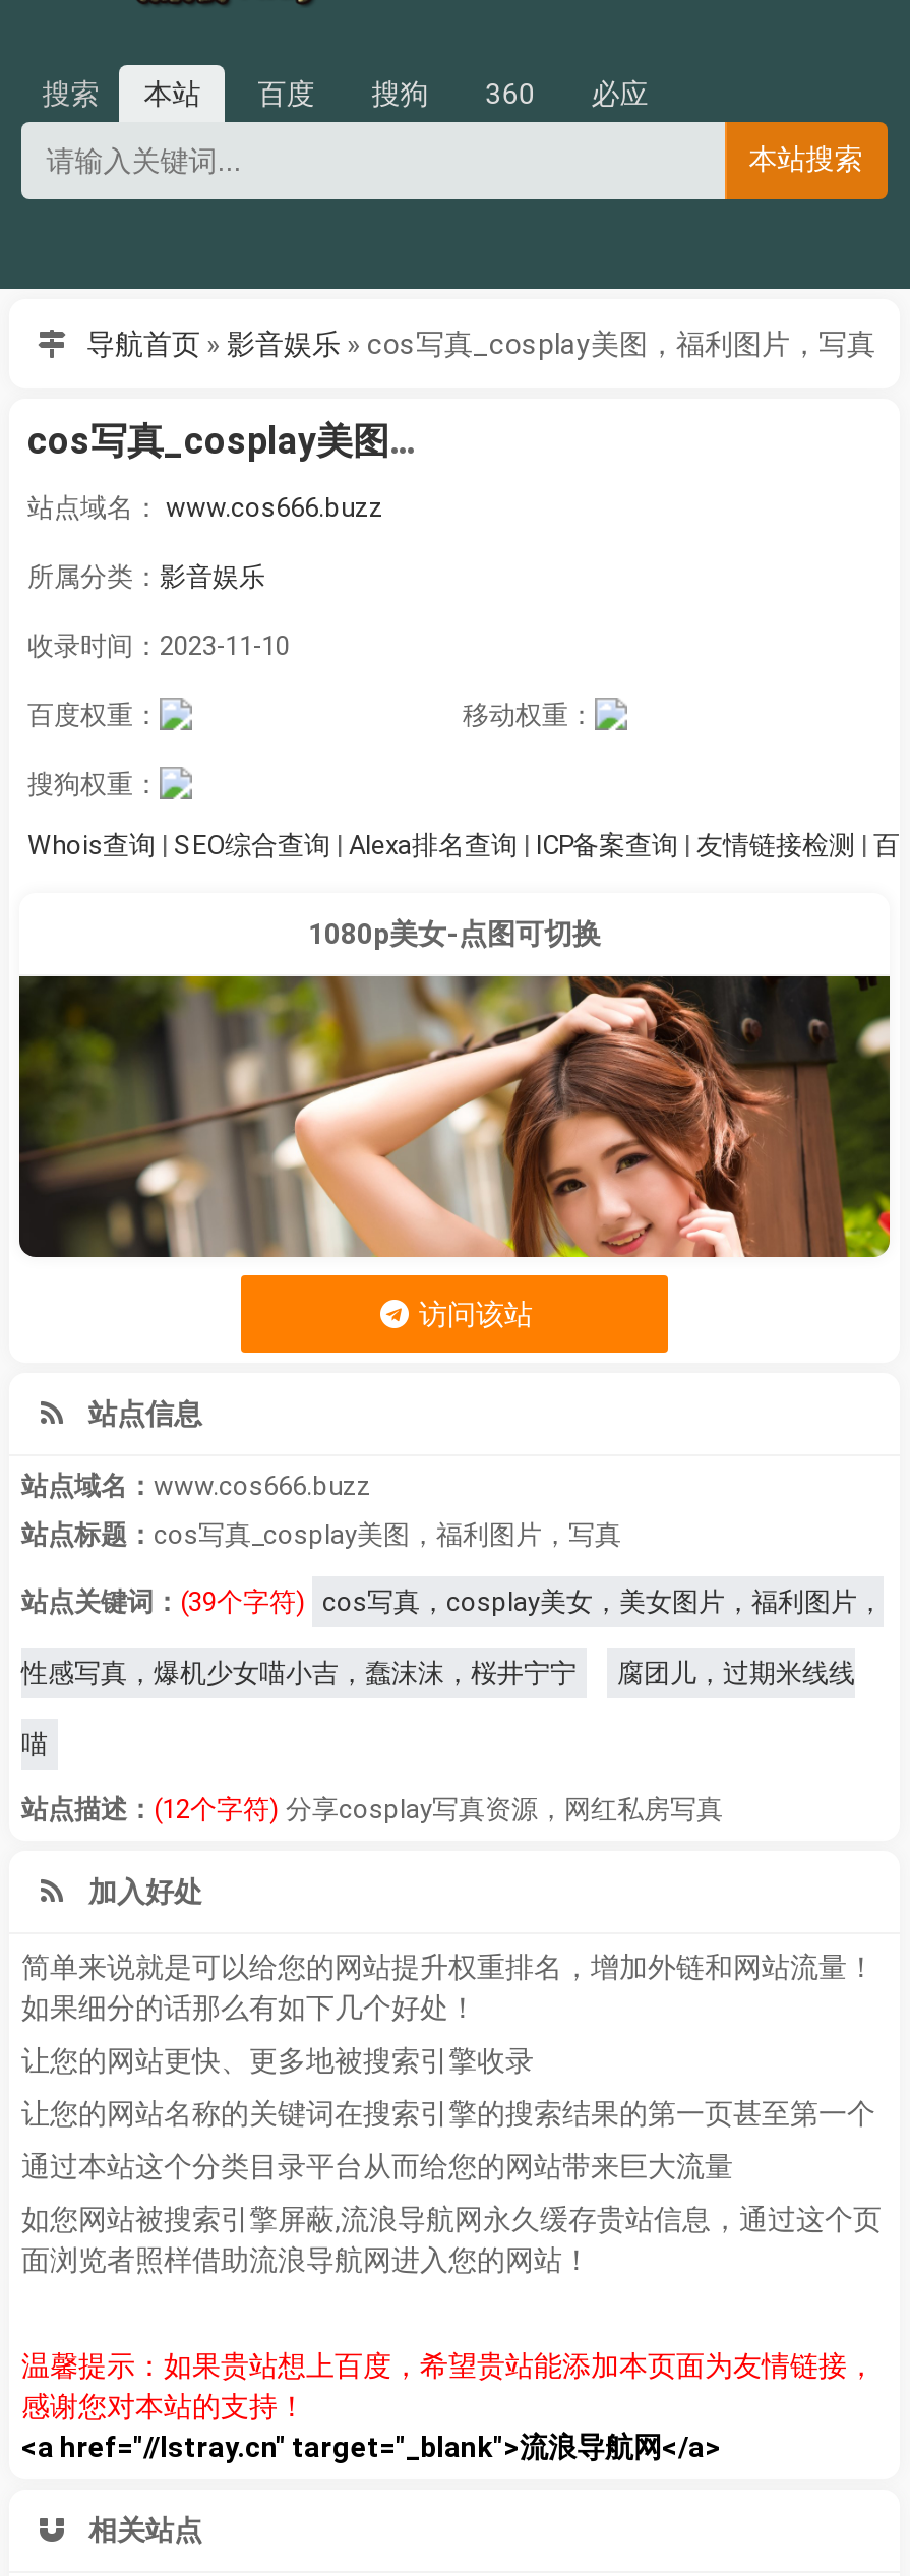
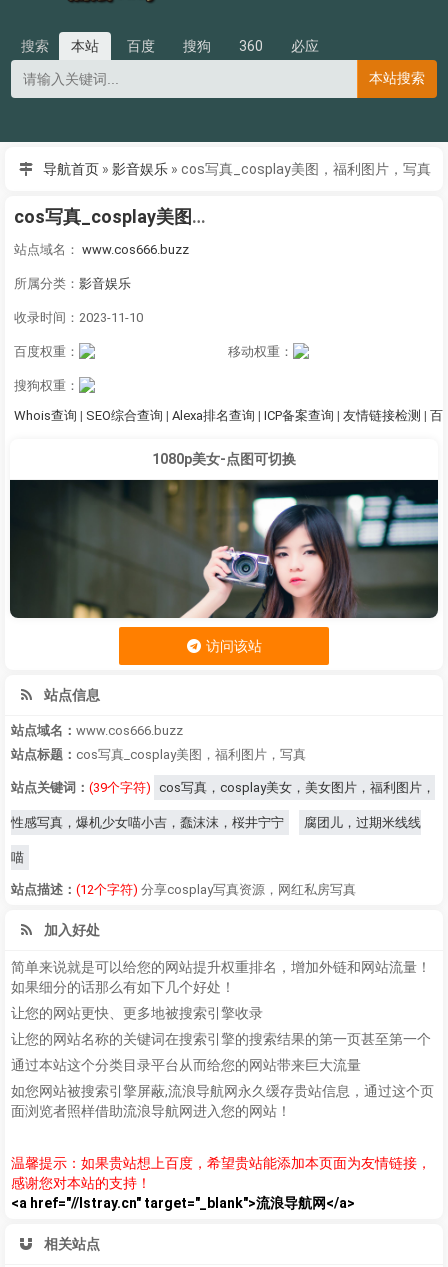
- [image]
+ [image]
